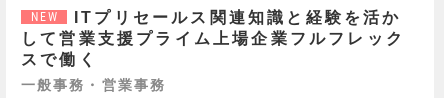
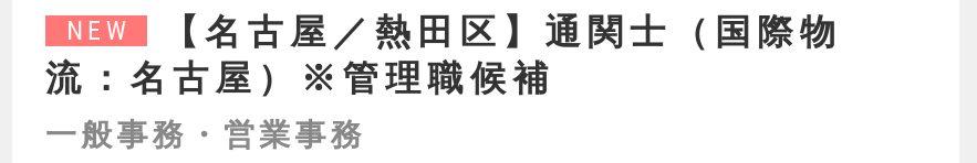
- ITプリセールス関連知識と経験を活か
- して営業支援プライム上場企業フルフレック
- スで働く
+ 【名古屋／熱田区】通関士（国際物
+ 流：名古屋）※管理職候補
